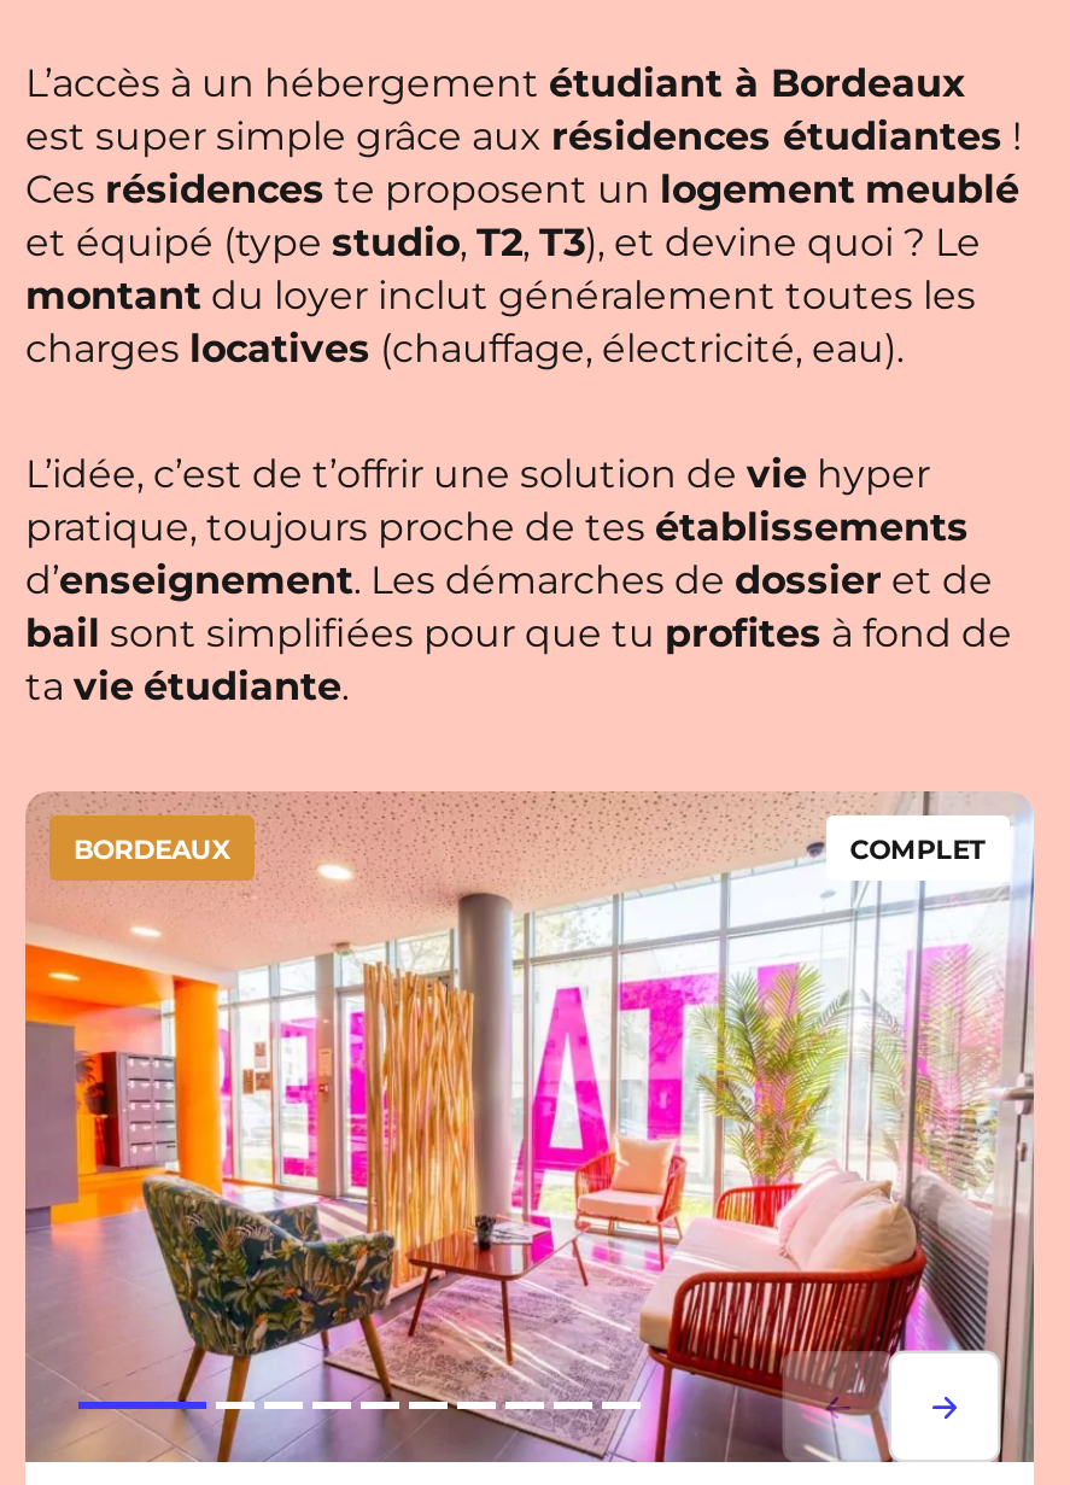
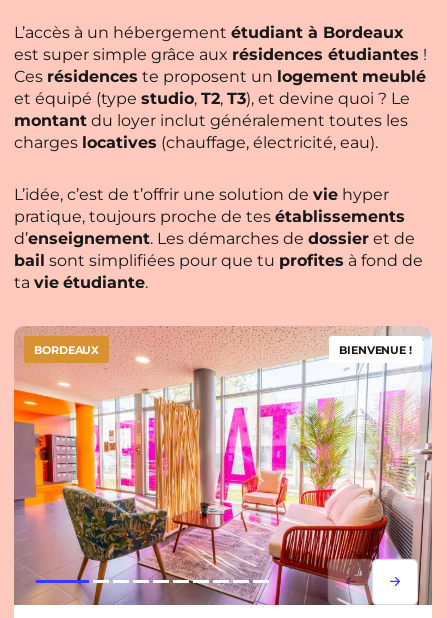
- COMPLET
+ BIENVENUE !
